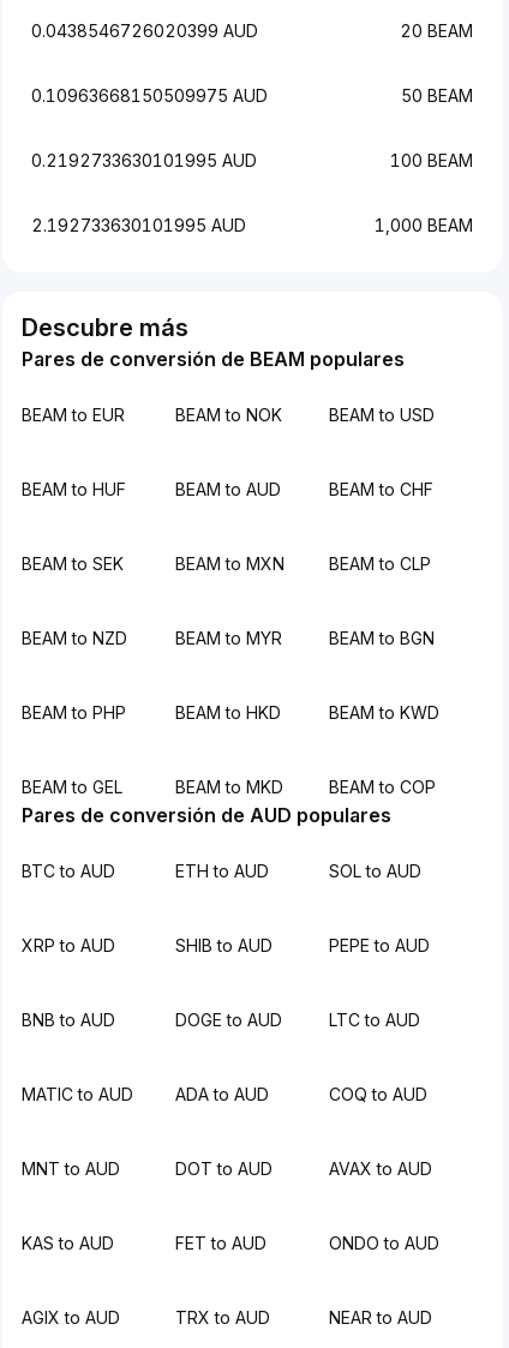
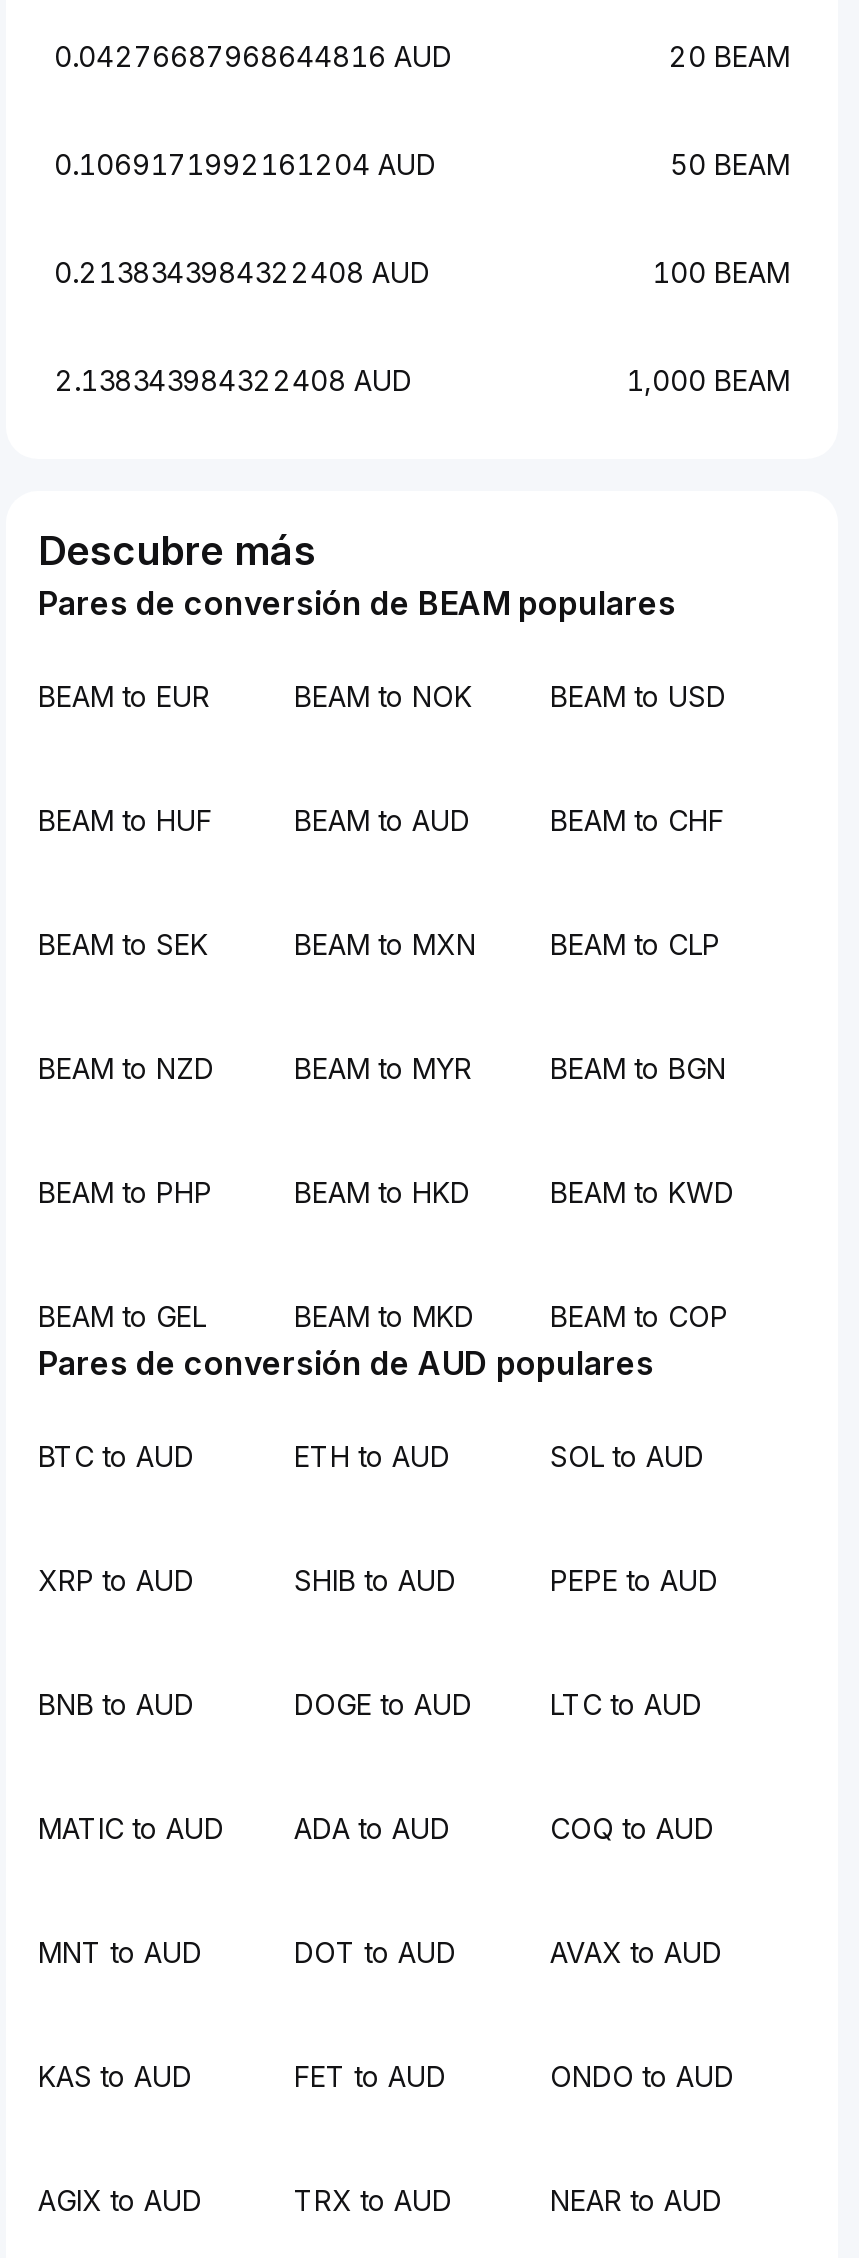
- 0.0438546726020399 AUD
+ 0.04276687968644816 AUD

- 0.10963668150509975 AUD
+ 0.1069171992161204 AUD

- 0.2192733630101995 AUD
+ 0.2138343984322408 AUD

- 2.192733630101995 AUD
+ 2.138343984322408 AUD
